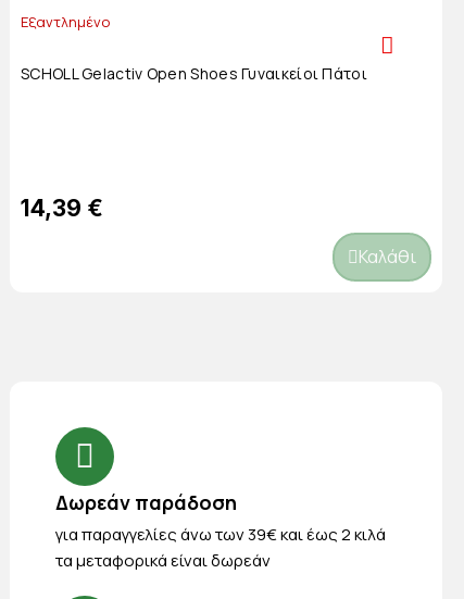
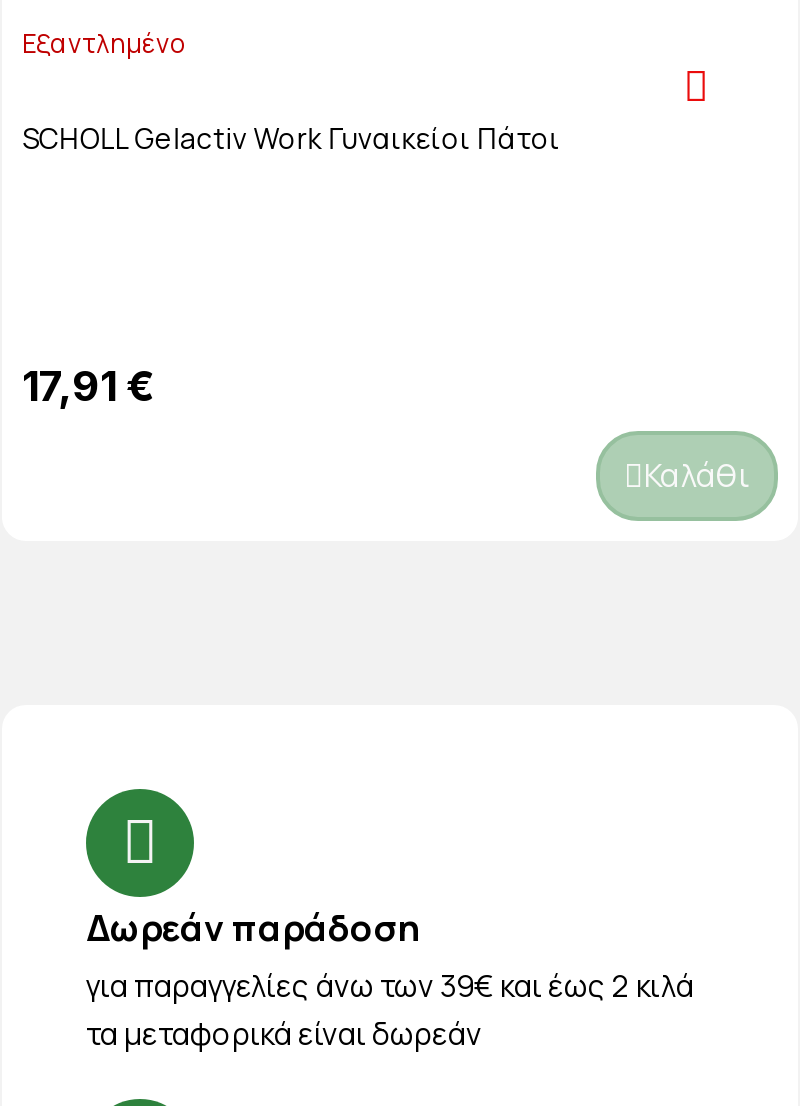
- SCHOLL Gelactiv Open Shoes Γυναικείοι Πάτοι
+ SCHOLL Gelactiv Work Γυναικείοι Πάτοι

- 14,39 €
+ 17,91 €
